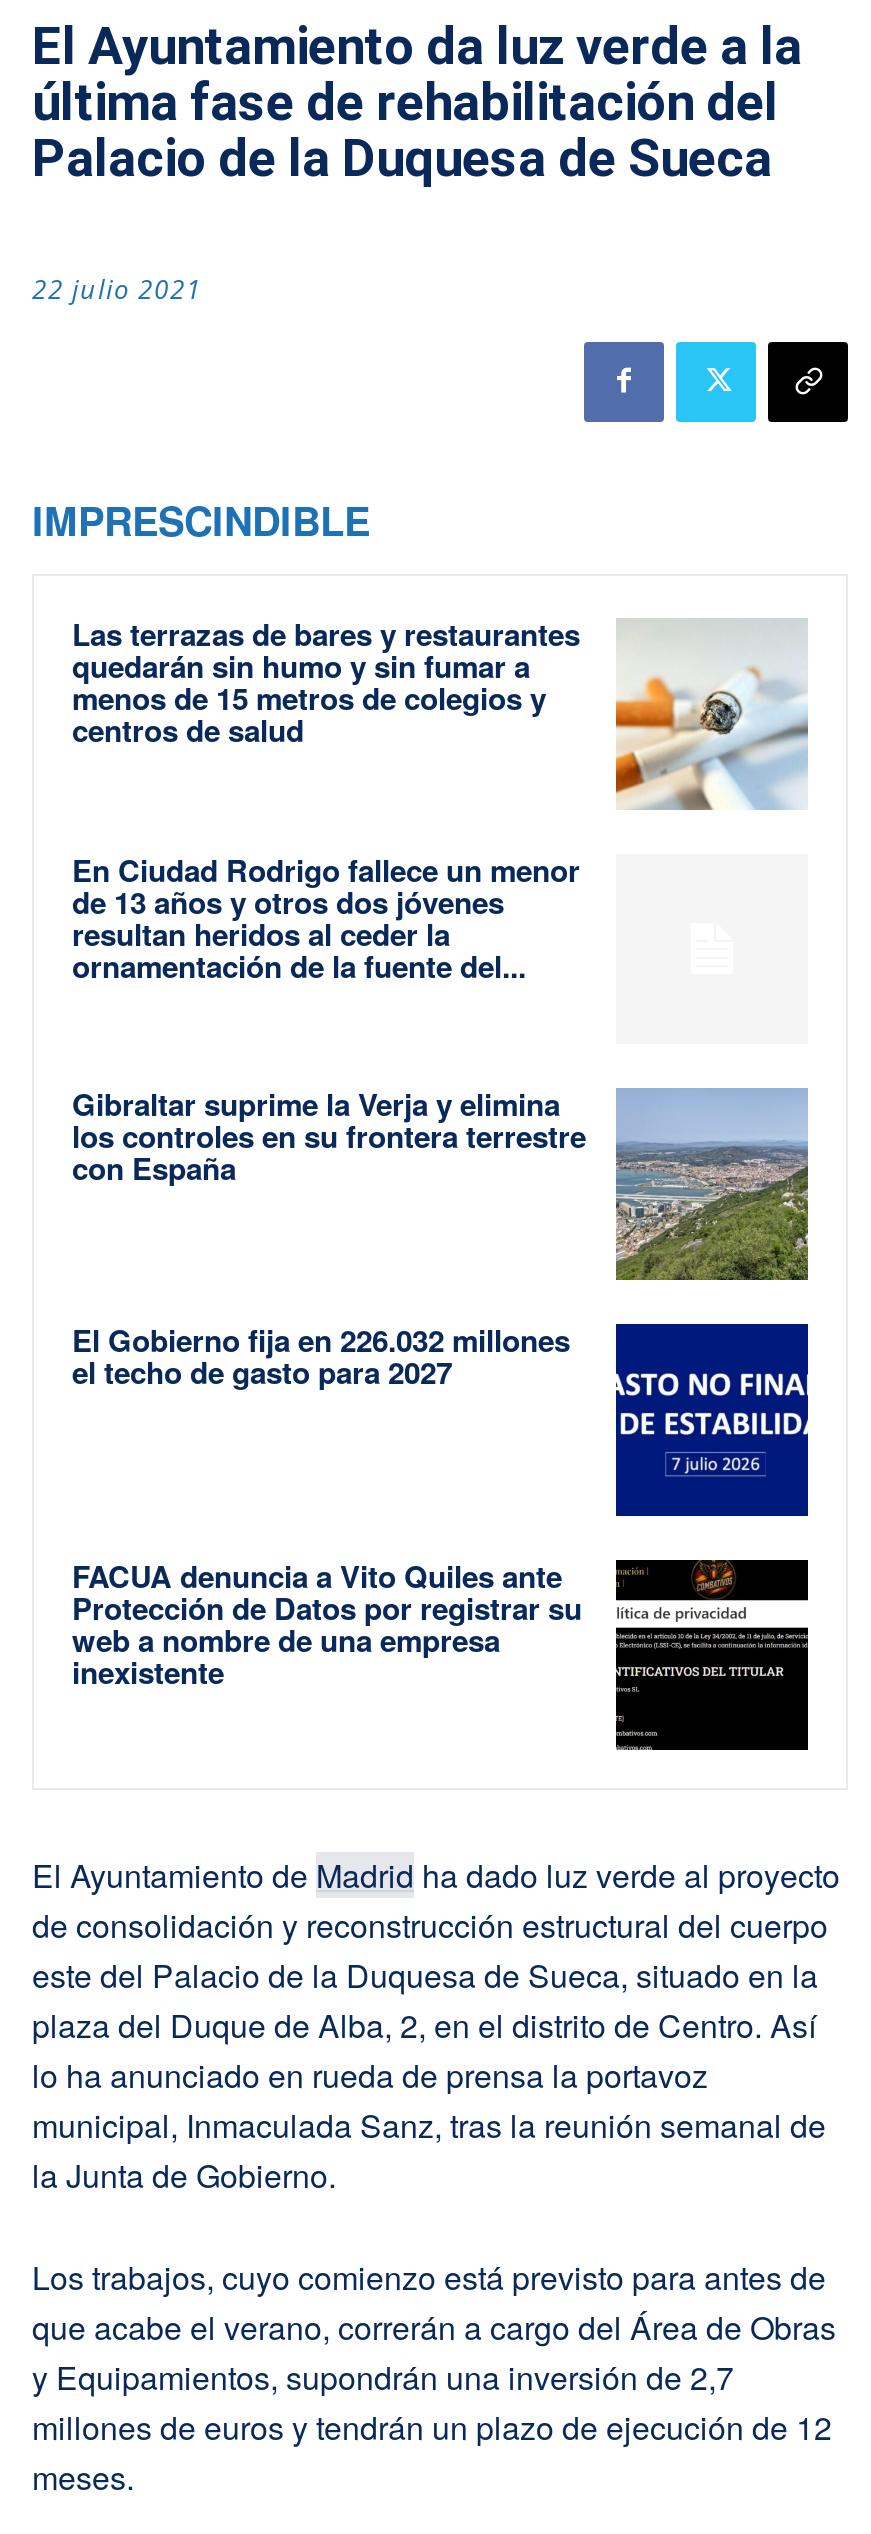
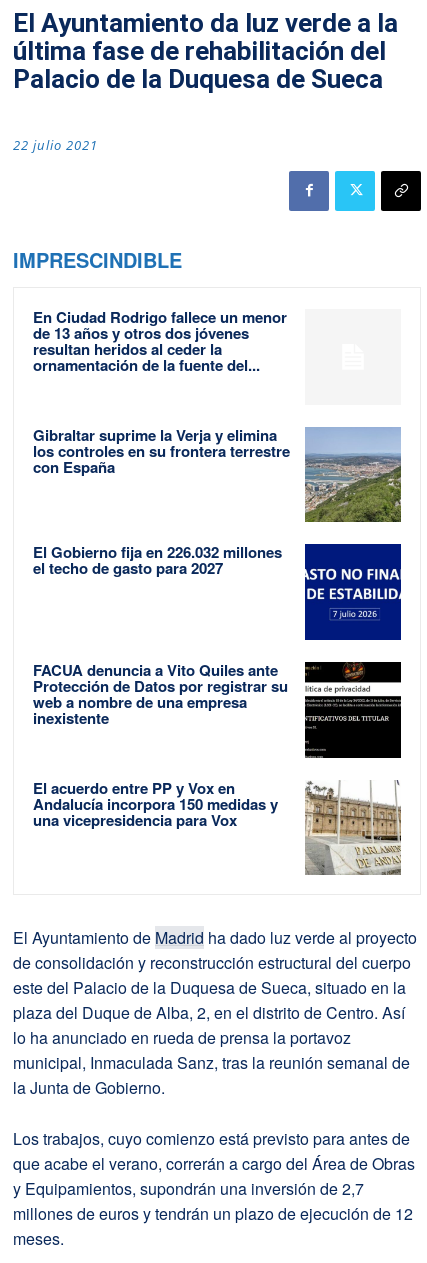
- [image]
- Las terrazas de bares y restaurantes
- quedarán sin humo y sin fumar a
- menos de 15 metros de colegios y
- centros de salud

moved up: [image] | En Ciudad Rodrigo fallece un menor | de 13 años y otros dos jóvenes | ... | web a nombre de una empresa | inexistente

+ [image]
+ El acuerdo entre PP y Vox en
+ Andalucía incorpora 150 medidas y
+ una vicepresidencia para Vox
